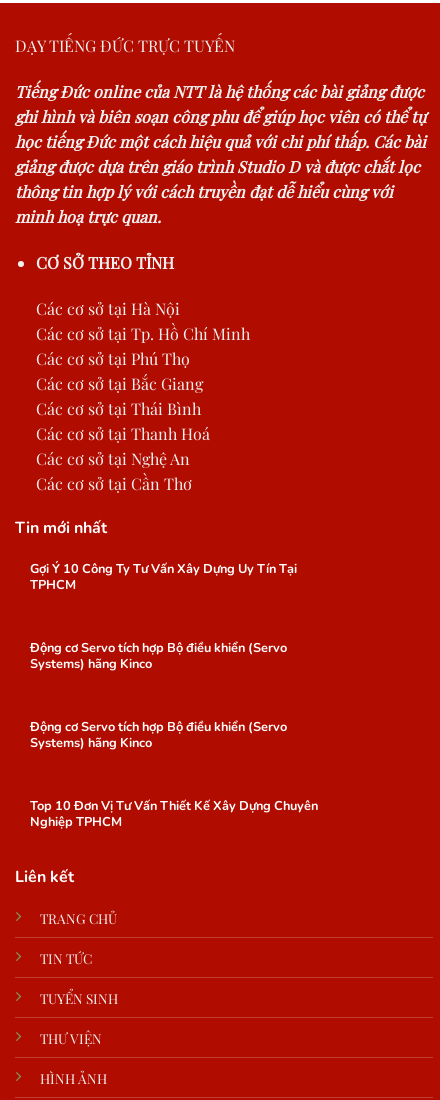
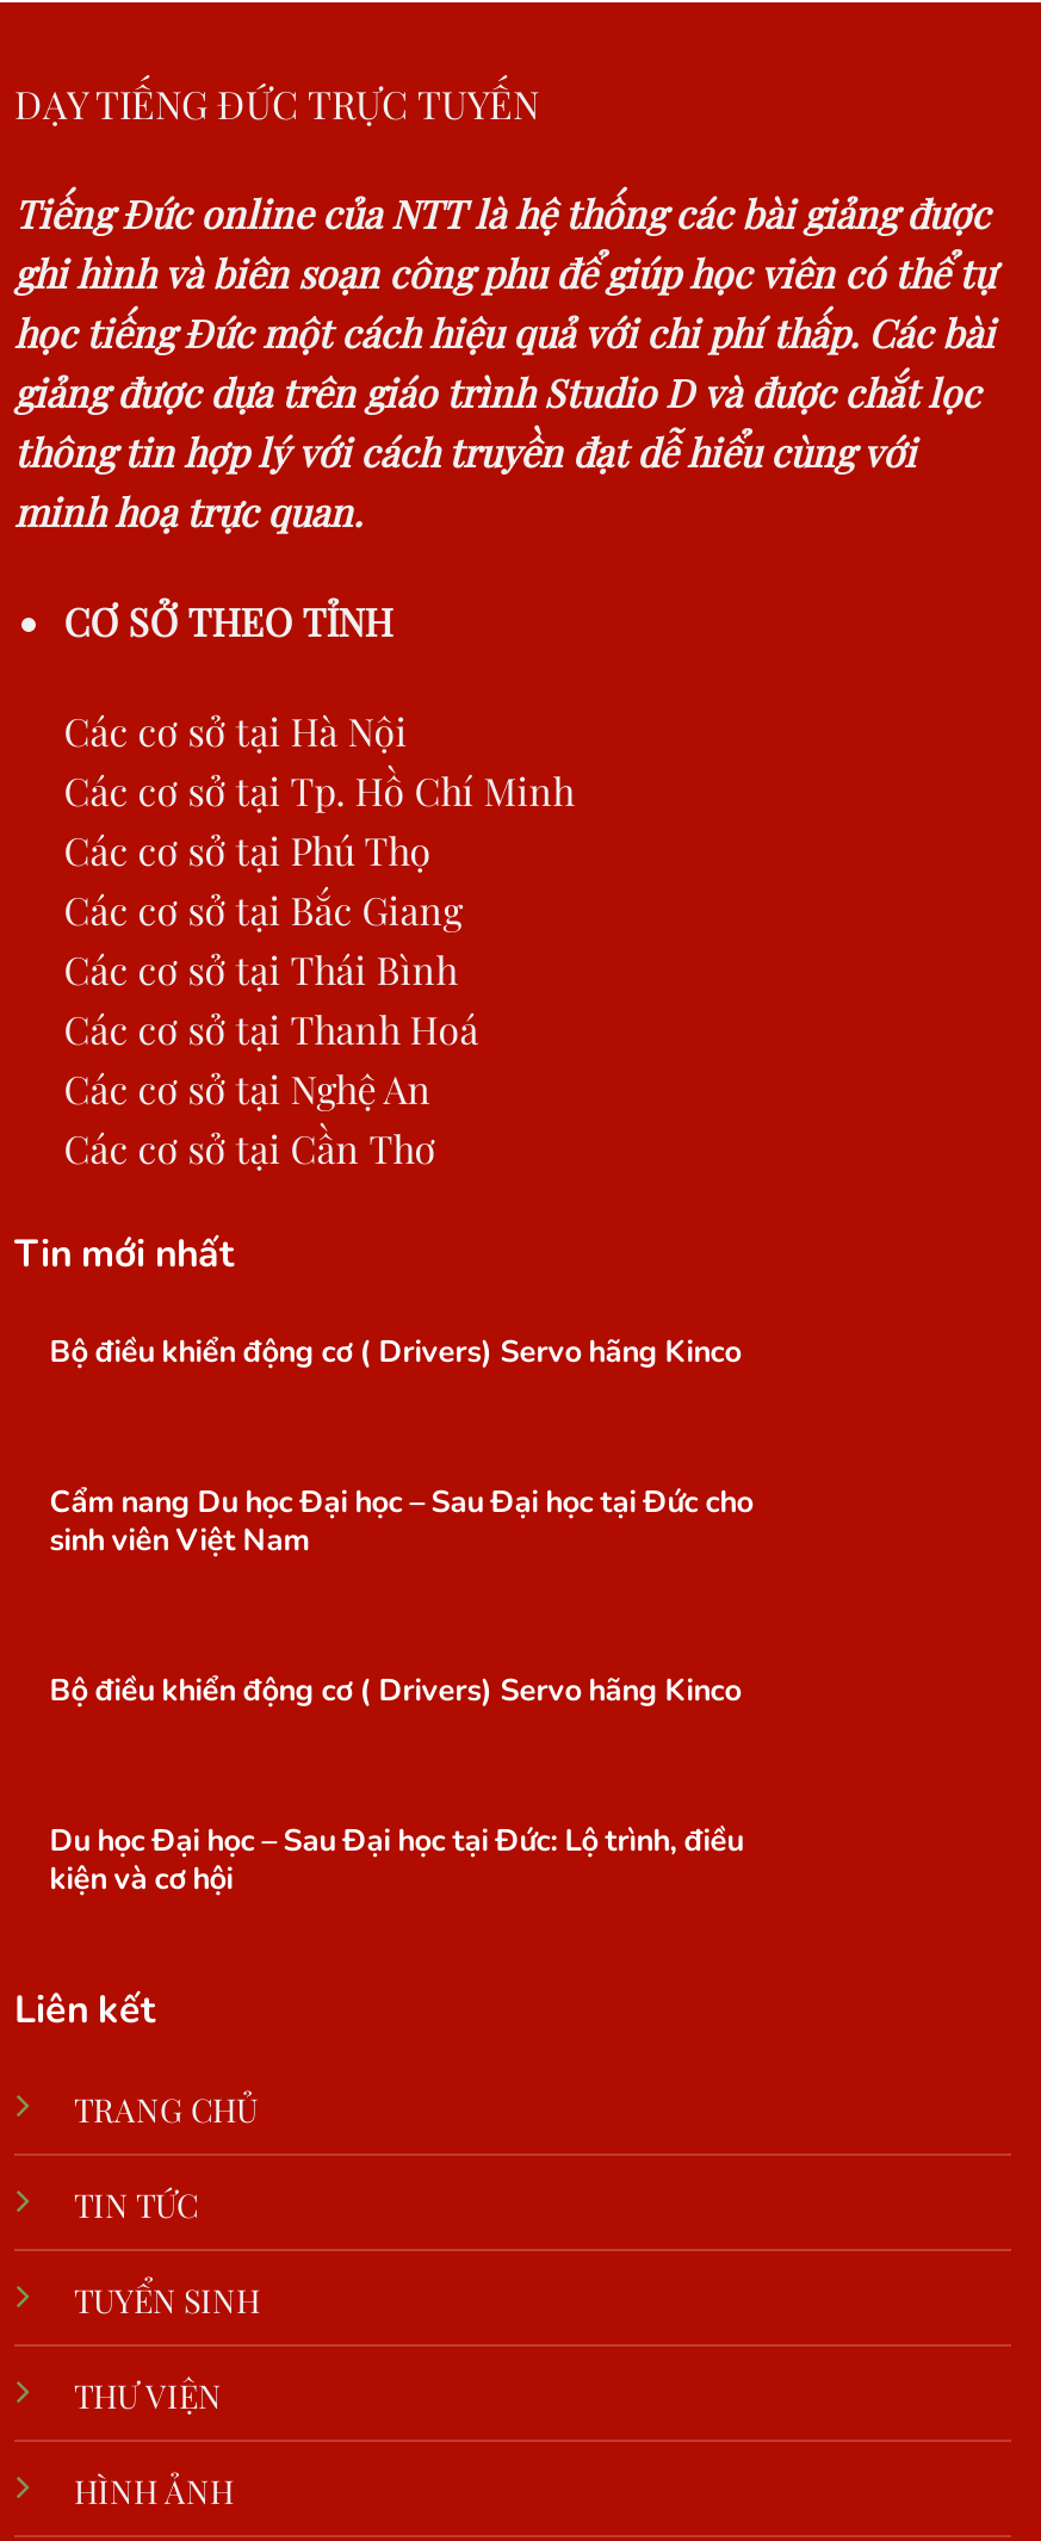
- Gợi Ý 10 Công Ty Tư Vấn Xây Dựng Uy Tín Tại
- TPHCM
+ Bộ điều khiển động cơ ( Drivers) Servo hãng Kinco

- Động cơ Servo tích hợp Bộ điều khiển (Servo
- Systems) hãng Kinco
+ Cẩm nang Du học Đại học – Sau Đại học tại Đức cho
+ sinh viên Việt Nam

- Động cơ Servo tích hợp Bộ điều khiển (Servo
- Systems) hãng Kinco
+ Bộ điều khiển động cơ ( Drivers) Servo hãng Kinco

- Top 10 Đơn Vị Tư Vấn Thiết Kế Xây Dựng Chuyên
- Nghiệp TPHCM
+ Du học Đại học – Sau Đại học tại Đức: Lộ trình, điều
+ kiện và cơ hội
